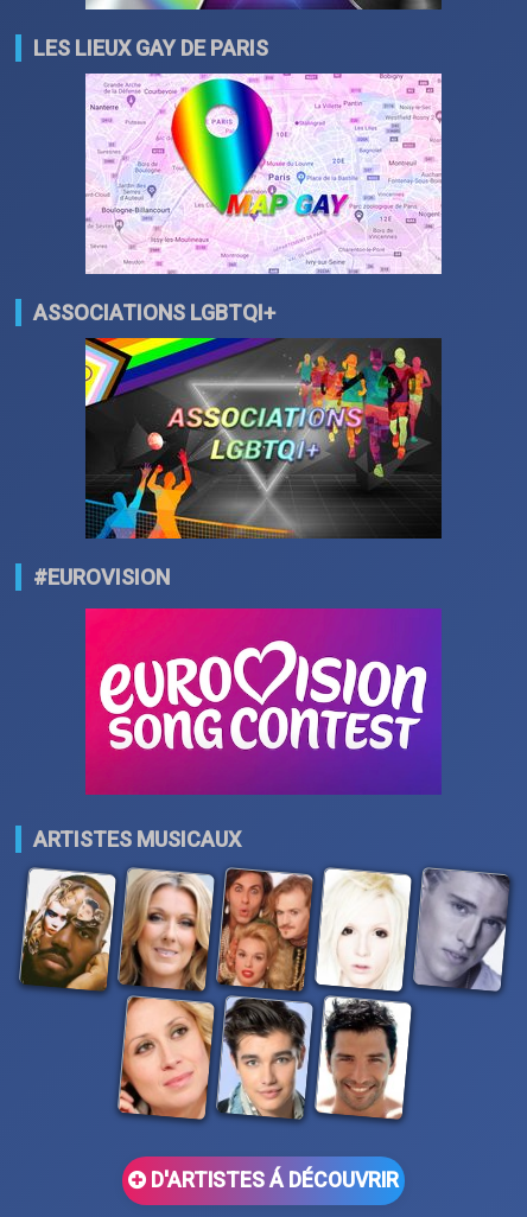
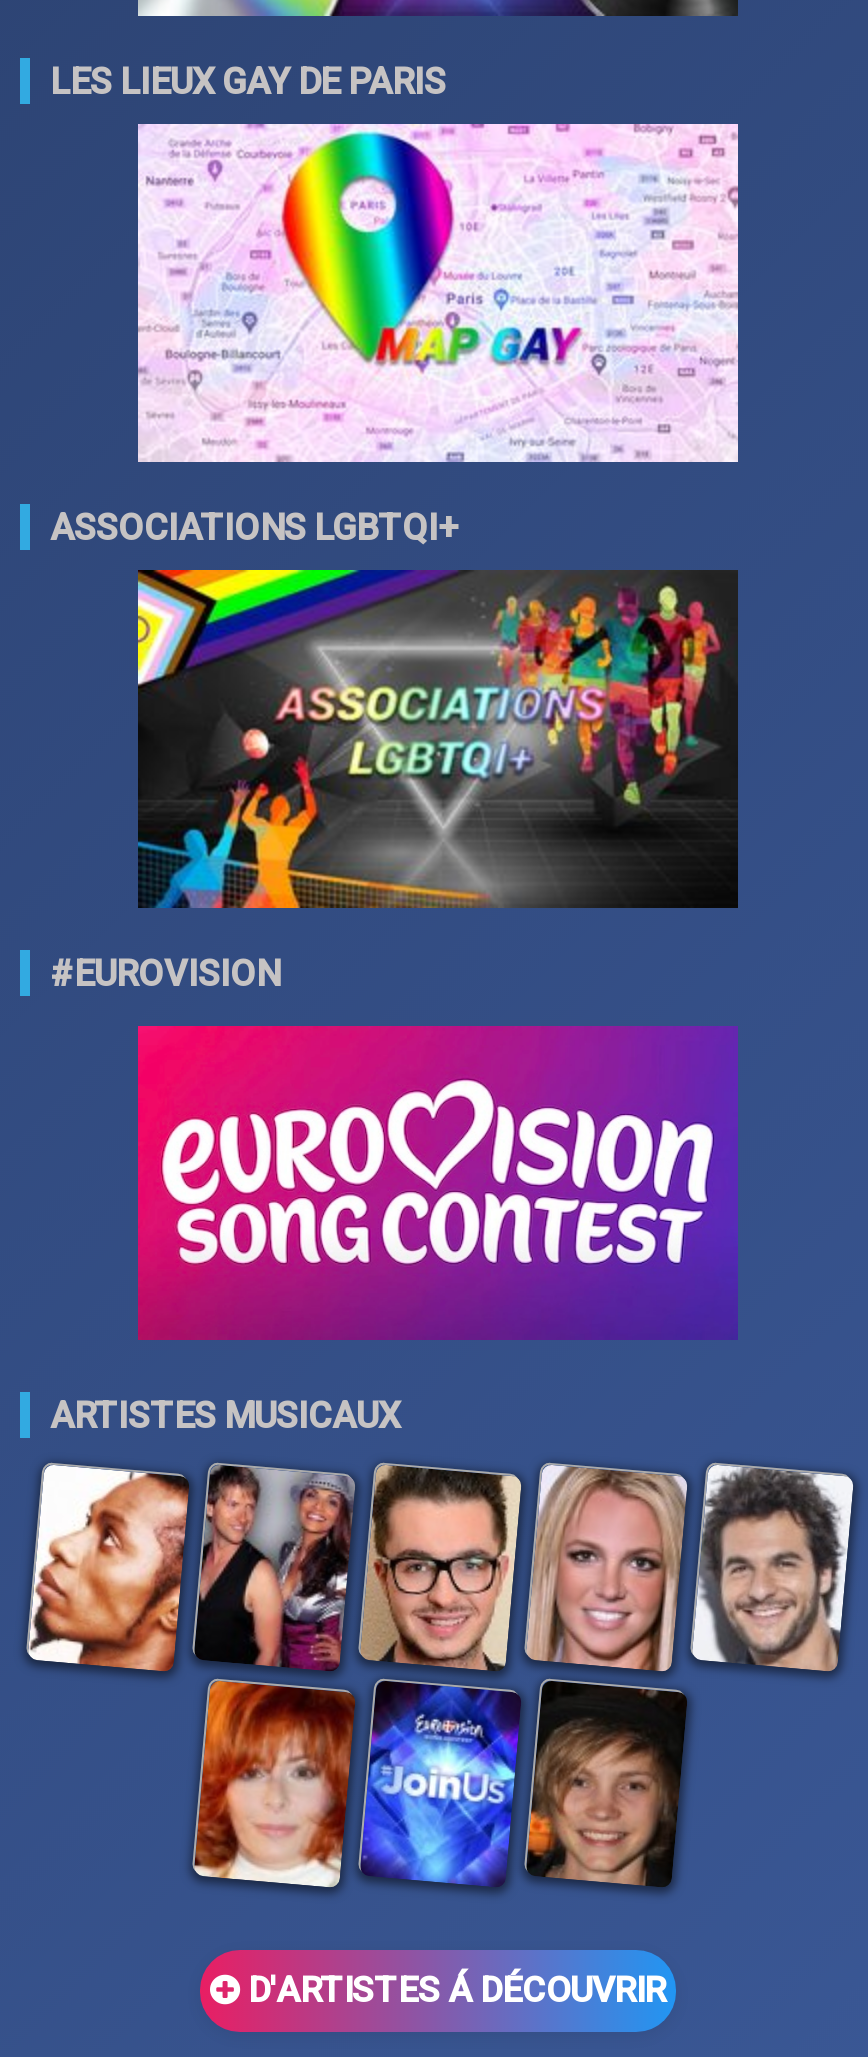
- [image]
+ [image]
